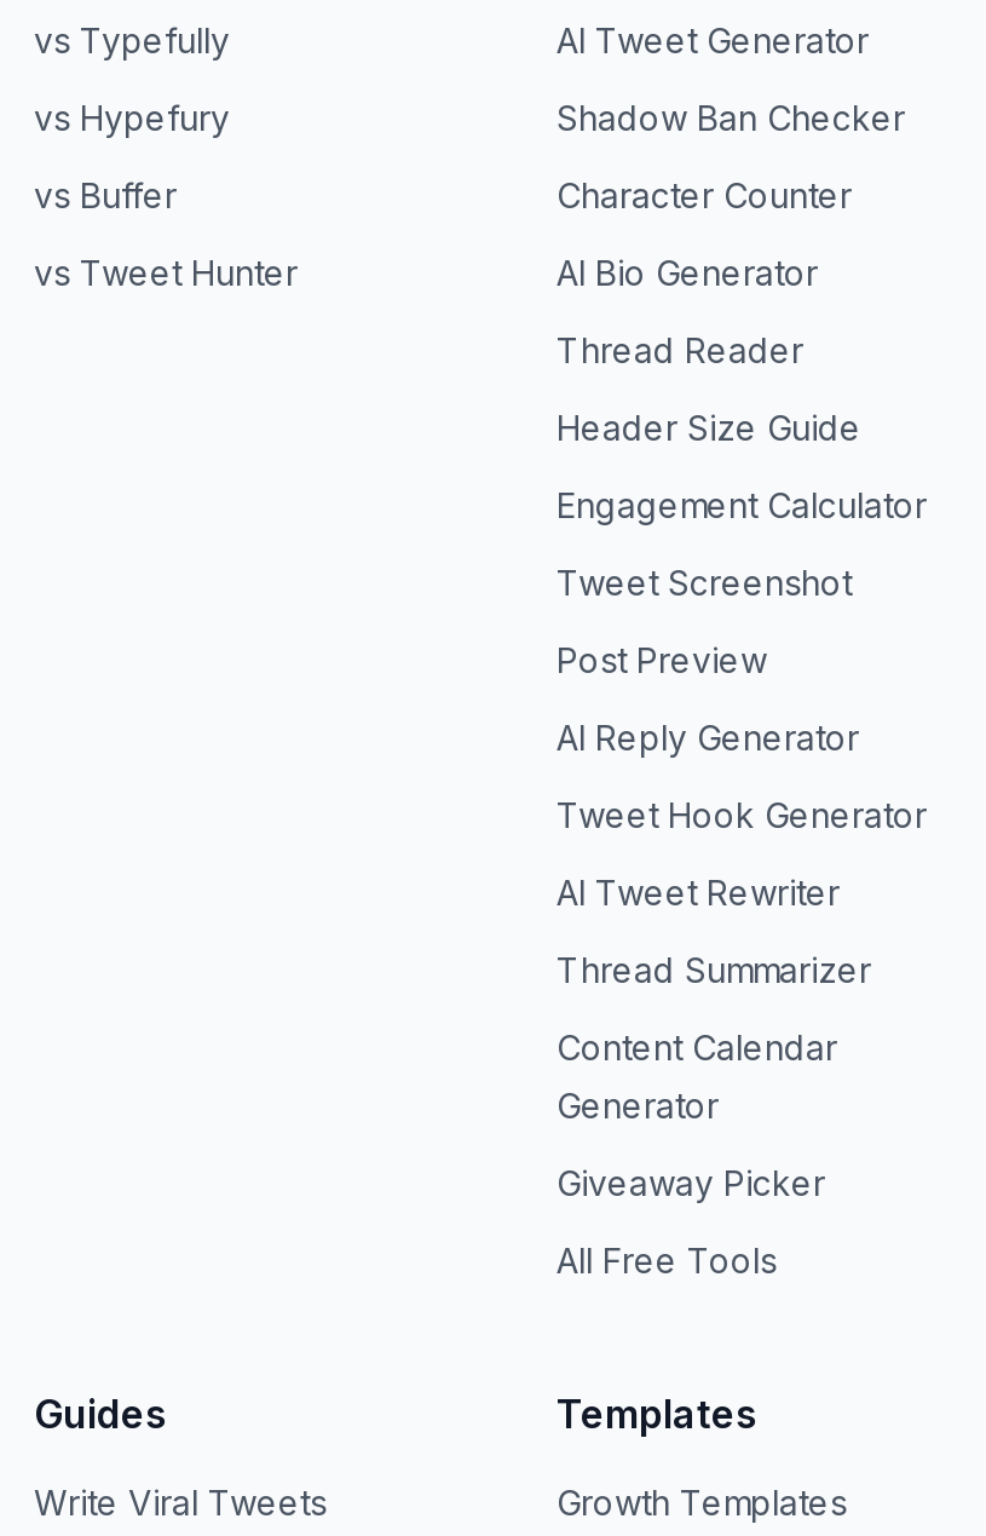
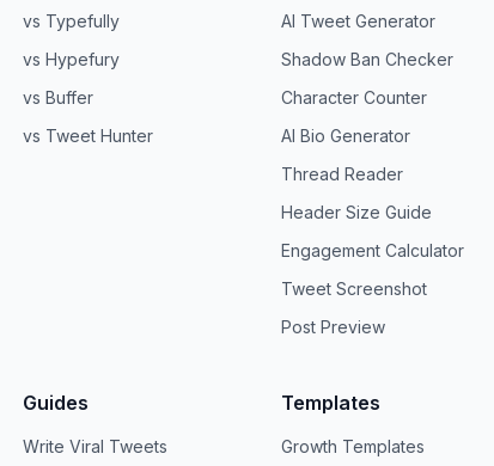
- AI Reply Generator
- Tweet Hook Generator
- AI Tweet Rewriter
- Thread Summarizer
- Content Calendar
- Generator
- Giveaway Picker
- All Free Tools
